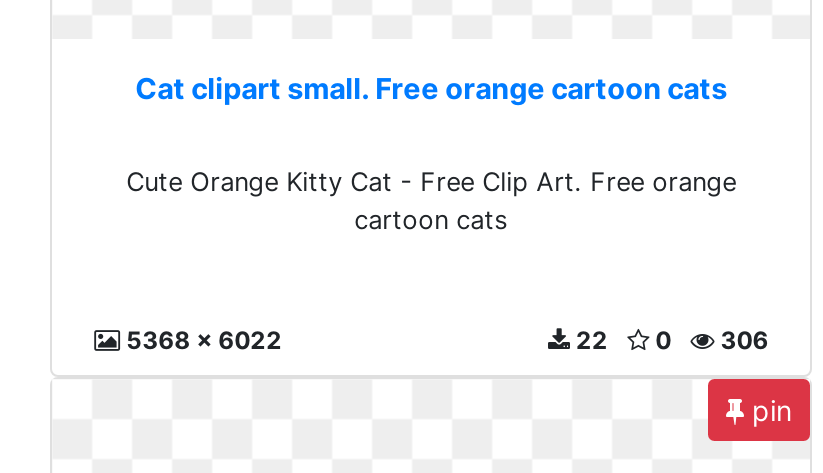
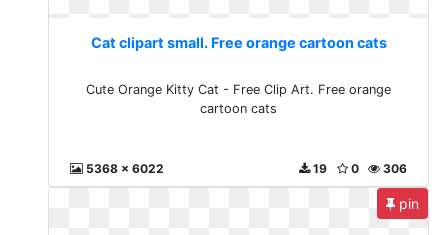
- 22 0 306
+ 19 0 306
